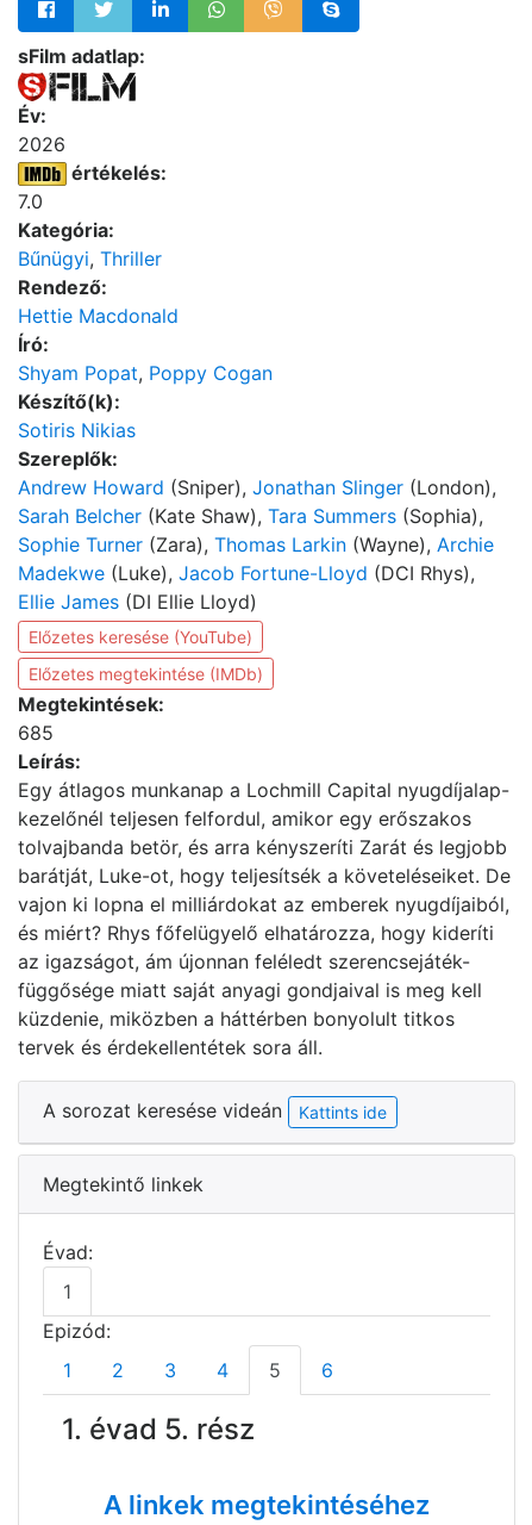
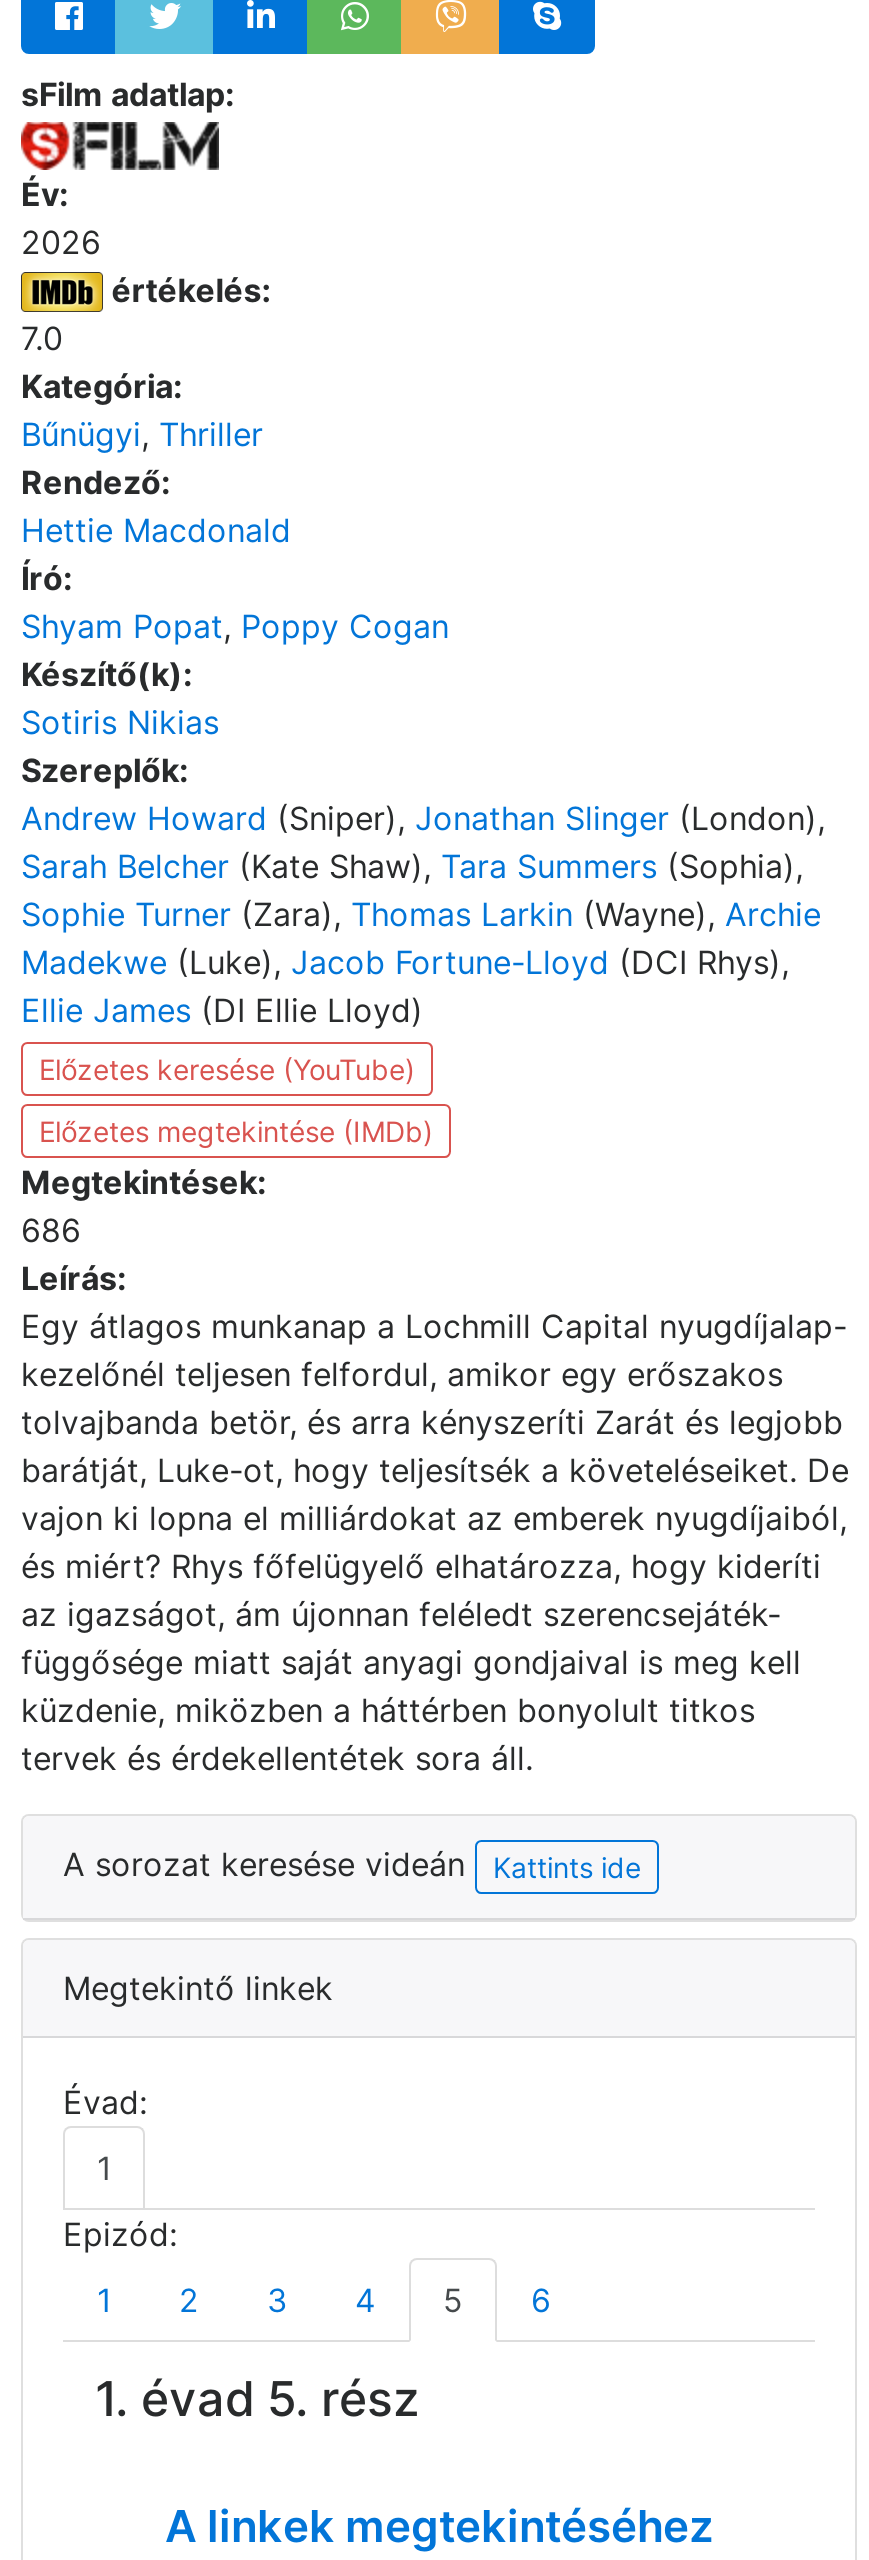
- 685
+ 686
